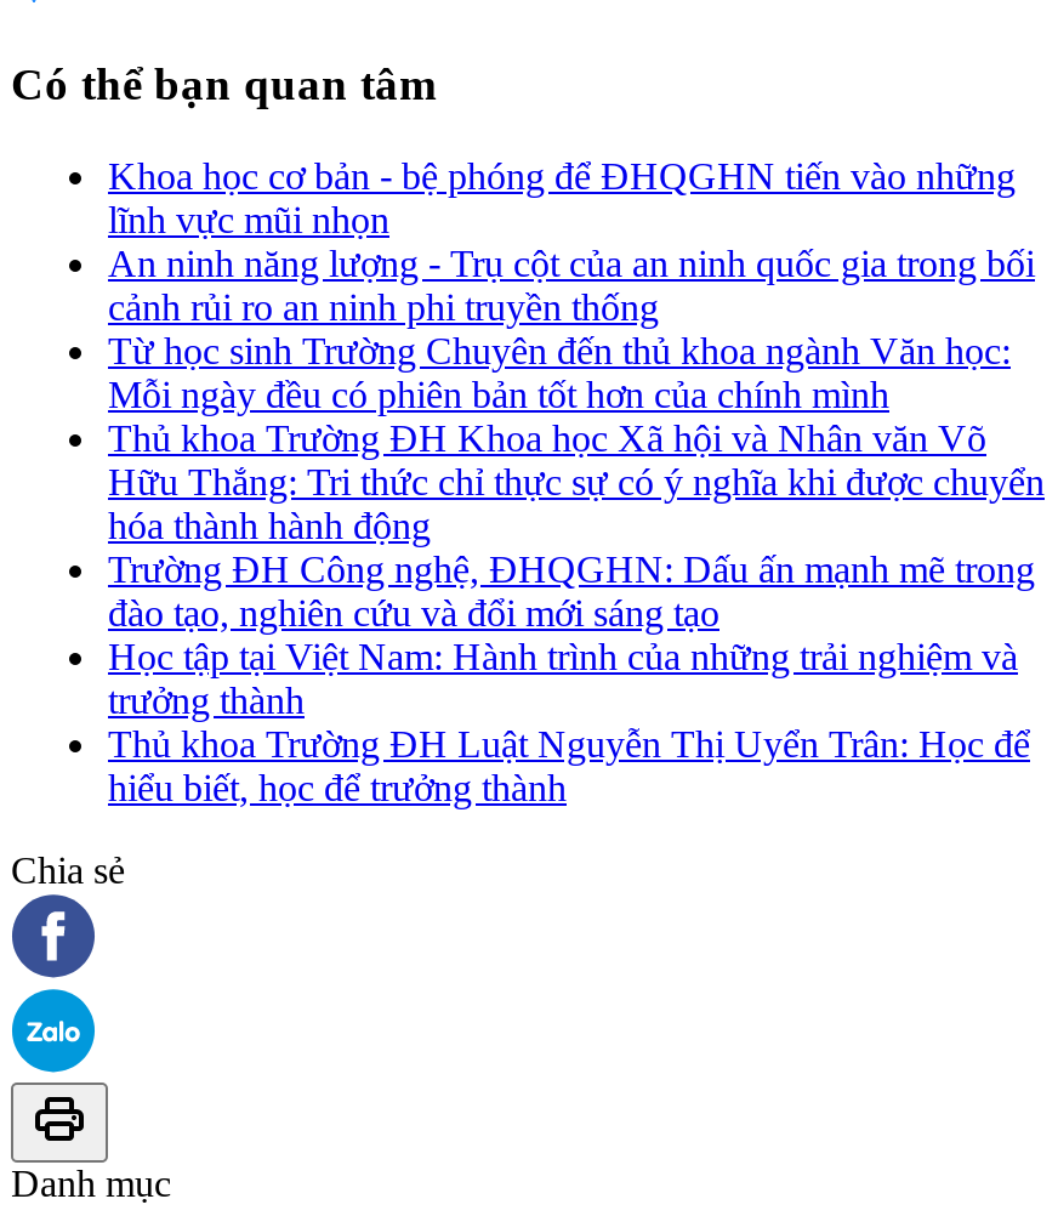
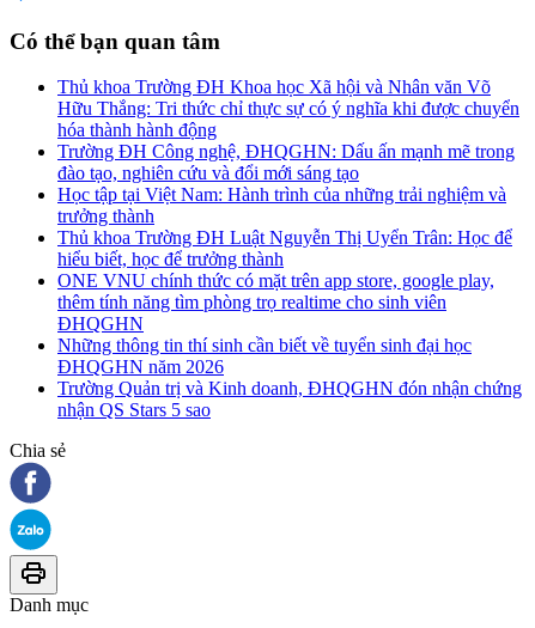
- Khoa học cơ bản - bệ phóng để ĐHQGHN tiến vào những
- lĩnh vực mũi nhọn
- An ninh năng lượng - Trụ cột của an ninh quốc gia trong bối
- cảnh rủi ro an ninh phi truyền thống
- Từ học sinh Trường Chuyên đến thủ khoa ngành Văn học:
- Mỗi ngày đều có phiên bản tốt hơn của chính mình

moved up: Thủ khoa Trường ĐH Khoa học Xã hội và Nhân văn Võ | Hữu Thắng: Tri thức chỉ thực sự có ý nghĩa khi được chuyển | hóa thành hành động | ... | Thủ khoa Trường ĐH Luật Nguyễn Thị Uyển Trân: Học để | hiểu biết, học để trưởng thành

+ ONE VNU chính thức có mặt trên app store, google play,
+ thêm tính năng tìm phòng trọ realtime cho sinh viên
+ ĐHQGHN
+ Những thông tin thí sinh cần biết về tuyển sinh đại học
+ ĐHQGHN năm 2026
+ Trường Quản trị và Kinh doanh, ĐHQGHN đón nhận chứng
+ nhận QS Stars 5 sao
